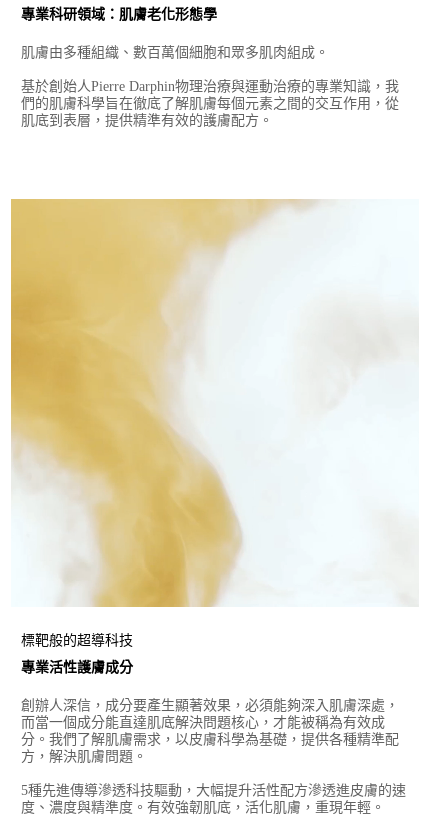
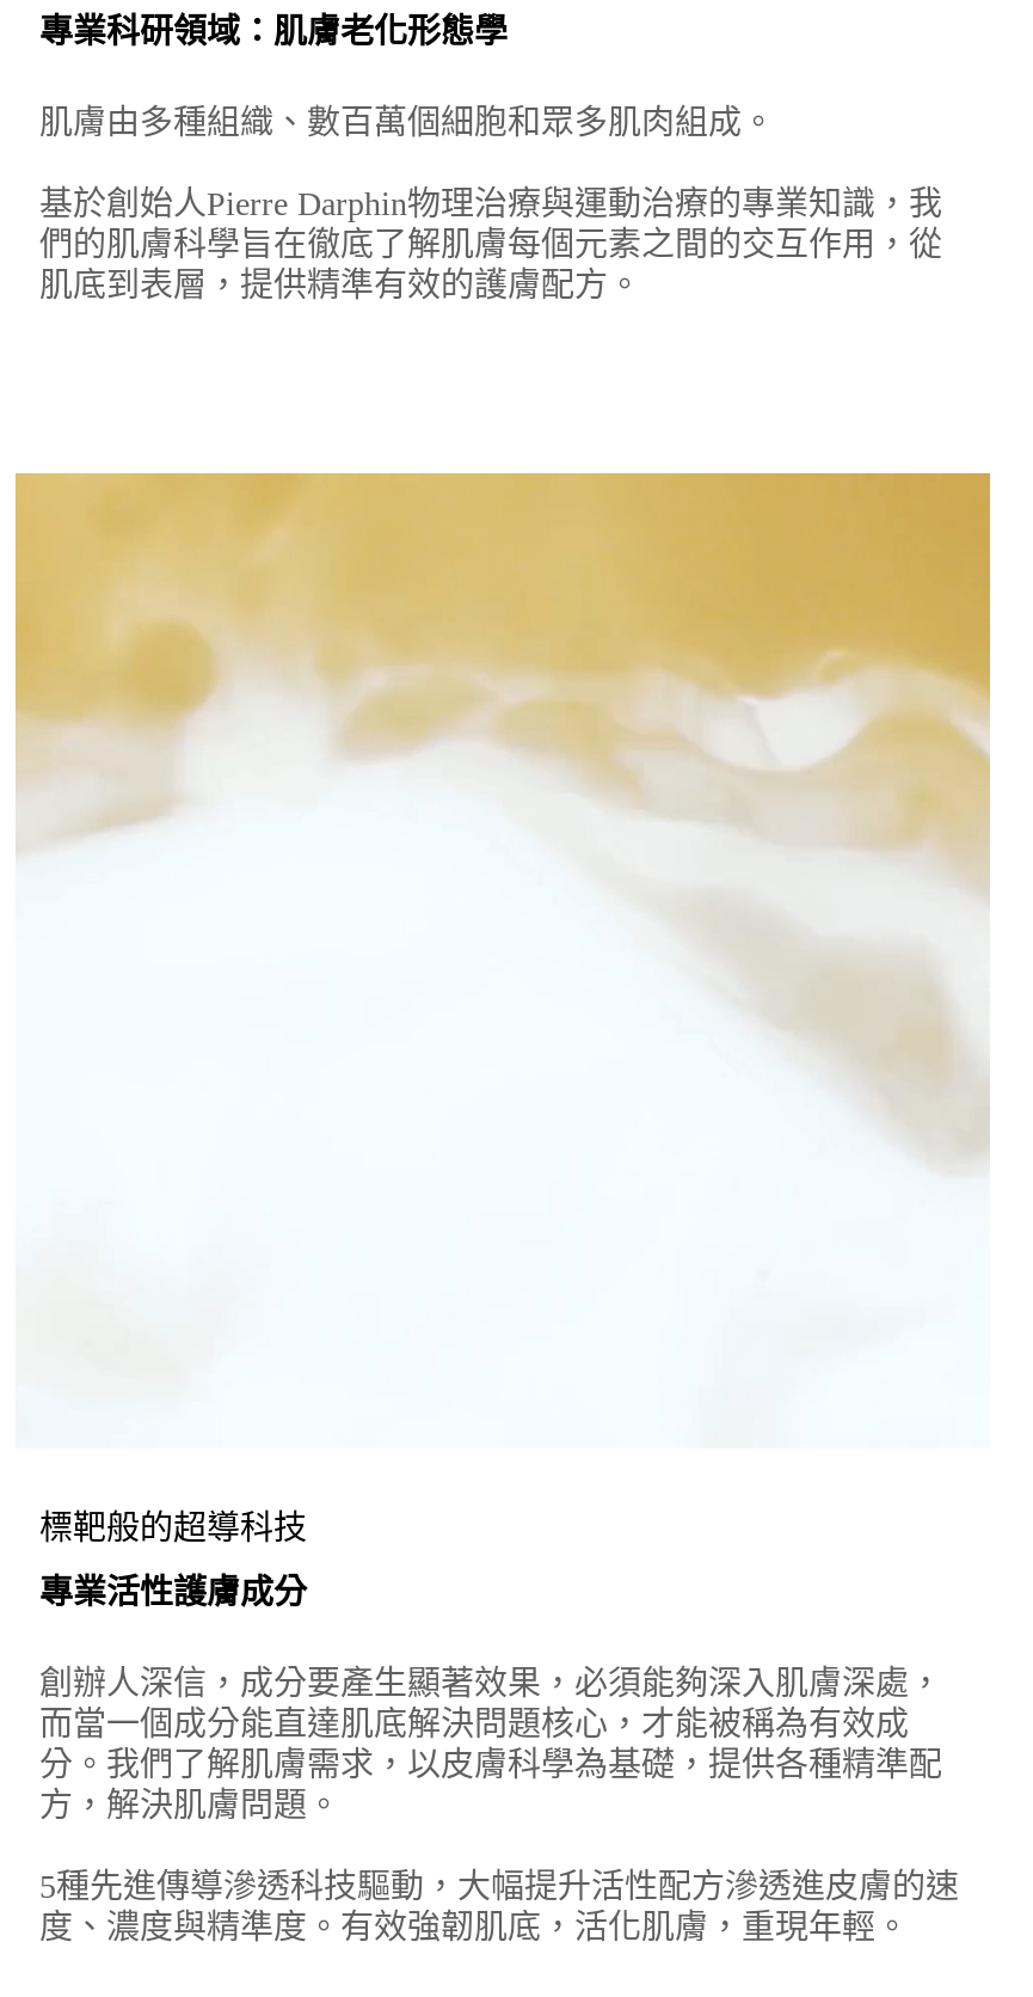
- [image]
+ [image]
